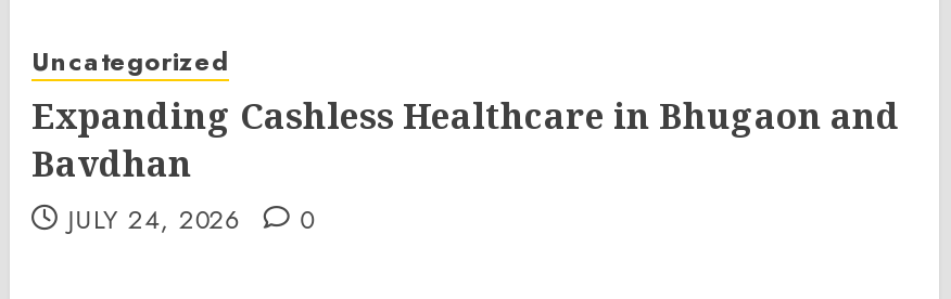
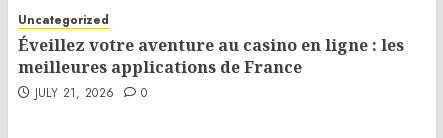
- Expanding Cashless Healthcare in Bhugaon and
- Bavdhan
- JULY 24, 2026
+ Éveillez votre aventure au casino en ligne : les
+ meilleures applications de France
+ JULY 21, 2026
